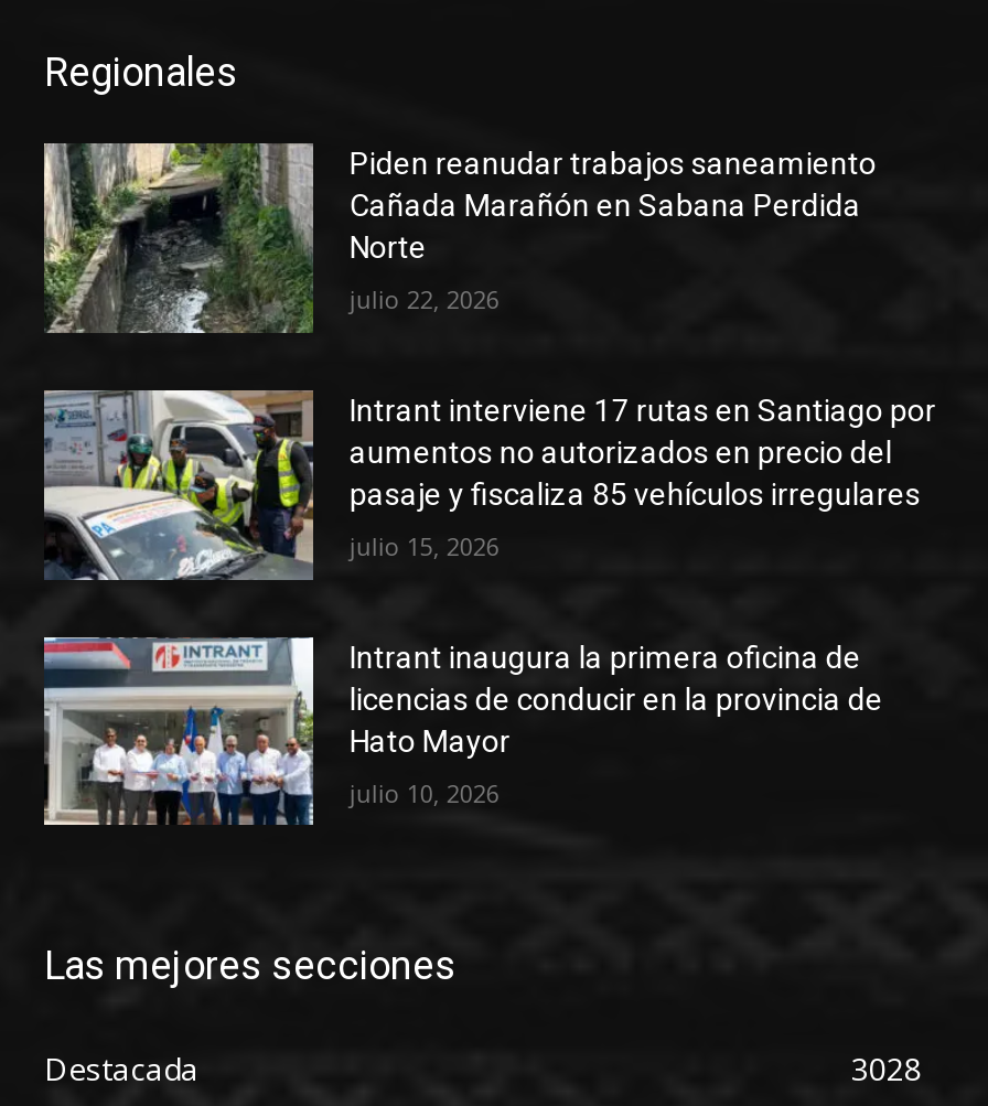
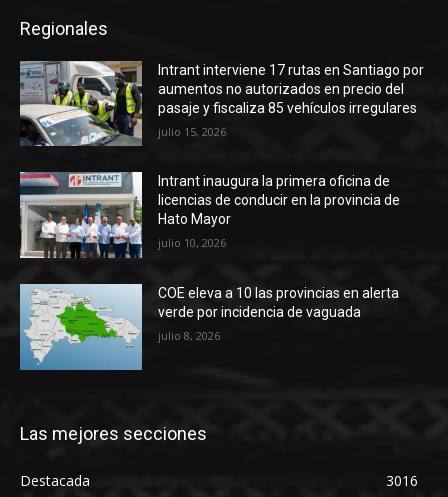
- [image]
- Piden reanudar trabajos saneamiento
- Cañada Marañón en Sabana Perdida
- Norte
- julio 22, 2026

moved up: [image] | Intrant interviene 17 rutas en Santiago por | aumentos no autorizados en precio del | ... | Hato Mayor | julio 10, 2026

+ [image]
+ COE eleva a 10 las provincias en alerta
+ verde por incidencia de vaguada
+ julio 8, 2026

- 3028
+ 3016
